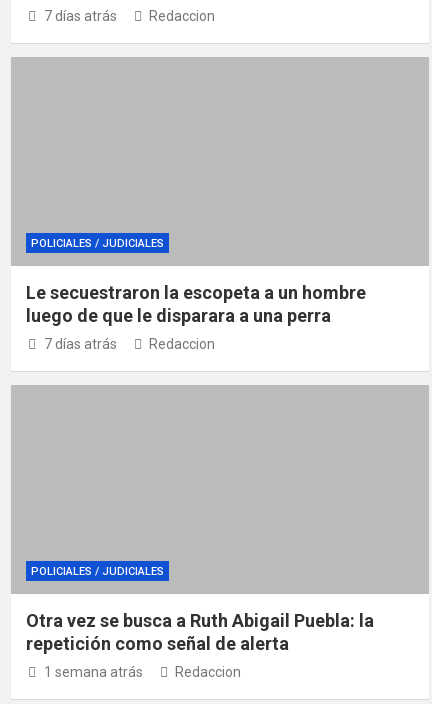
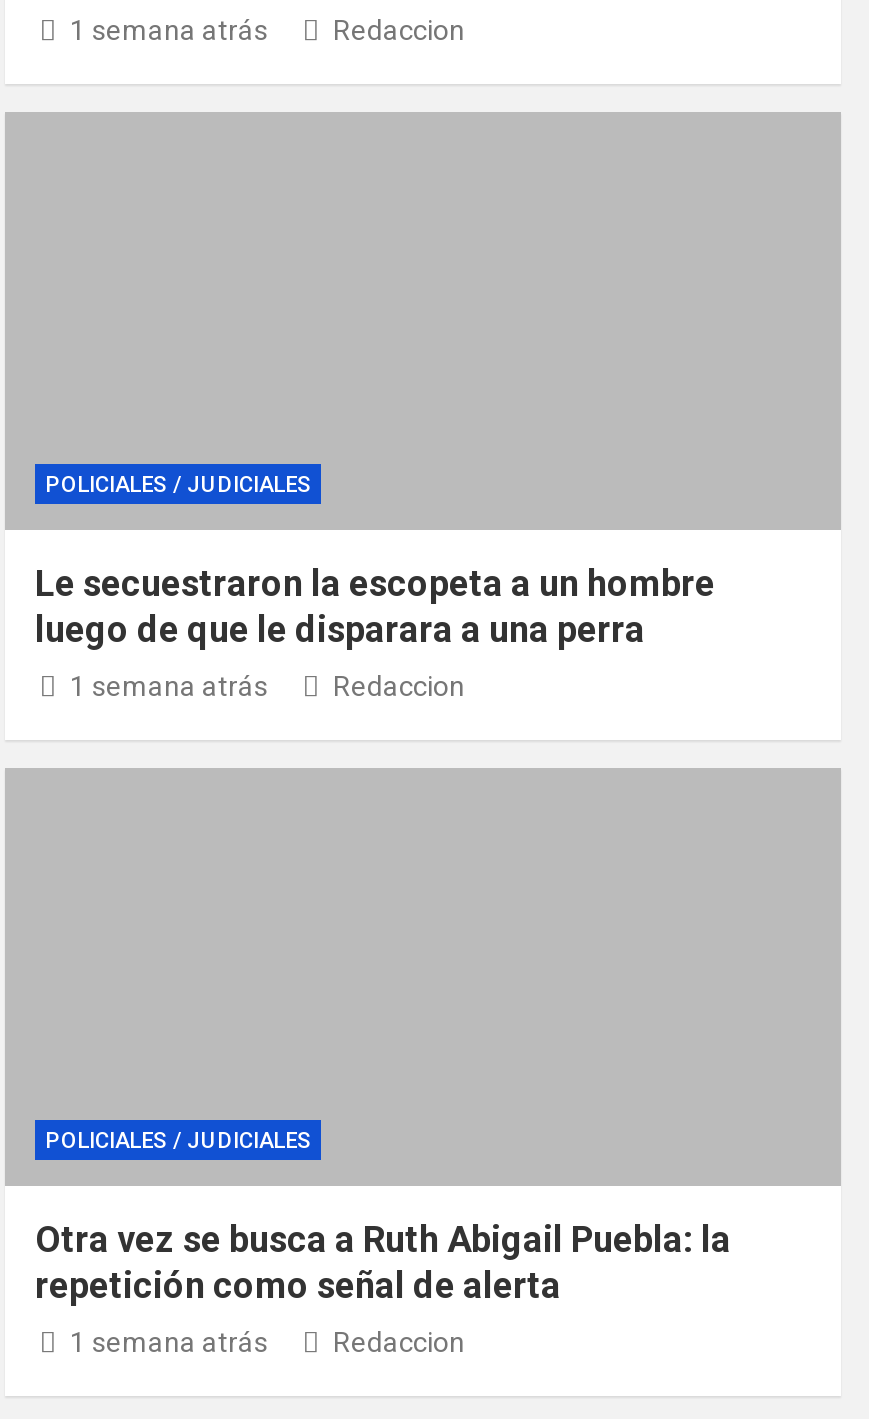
- 7 días atrás
+ 1 semana atrás

- 7 días atrás
+ 1 semana atrás
